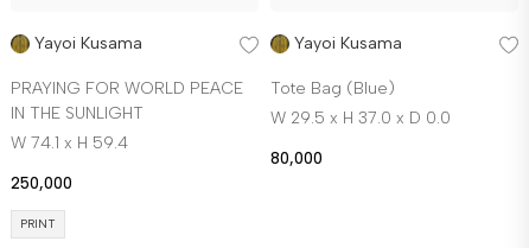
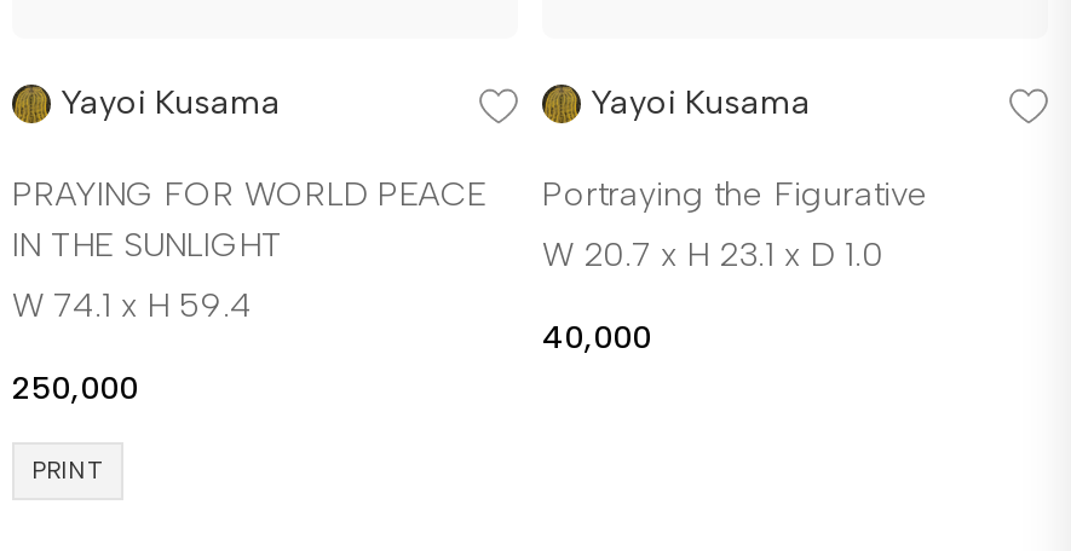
- Tote Bag (Blue)
+ Portraying the Figurative

- W 29.5 x H 37.0 x D 0.0
+ W 20.7 x H 23.1 x D 1.0

- 80,000
+ 40,000
